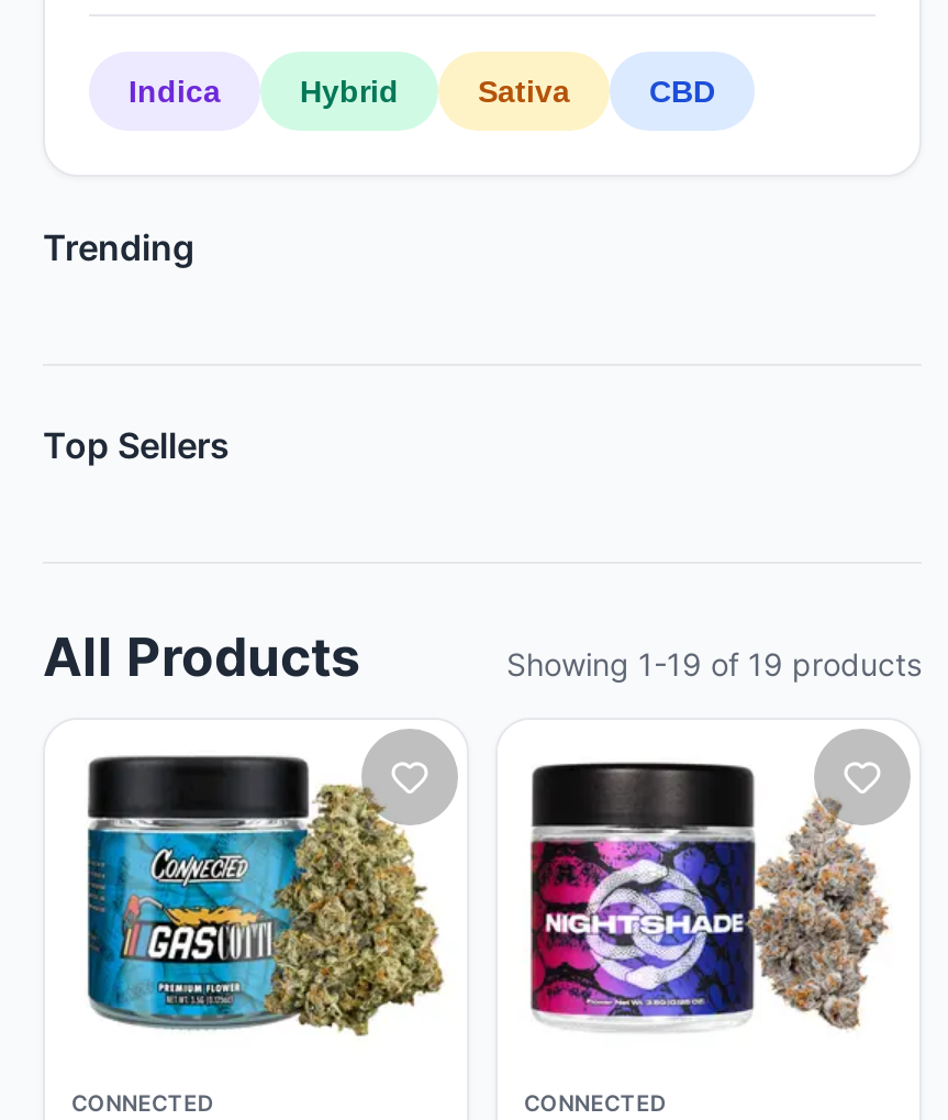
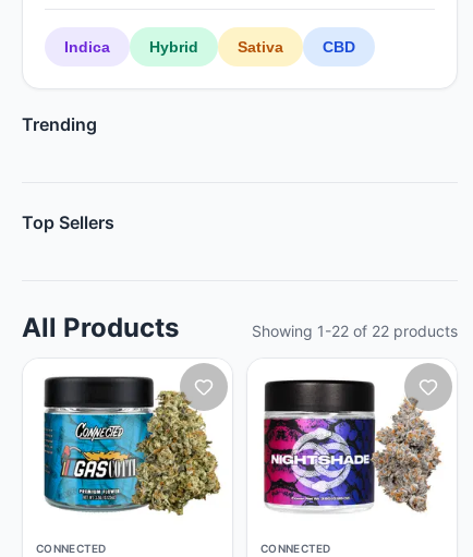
- Showing 1 -19 of 19 products
+ Showing 1 -22 of 22 products
